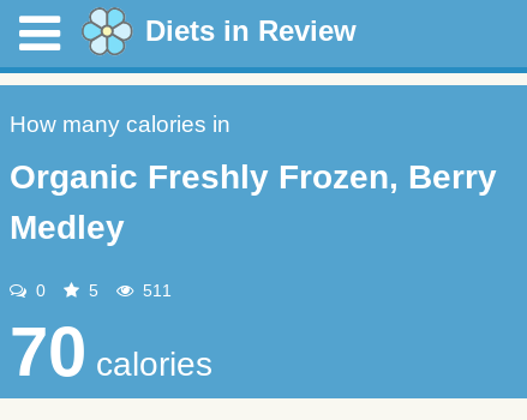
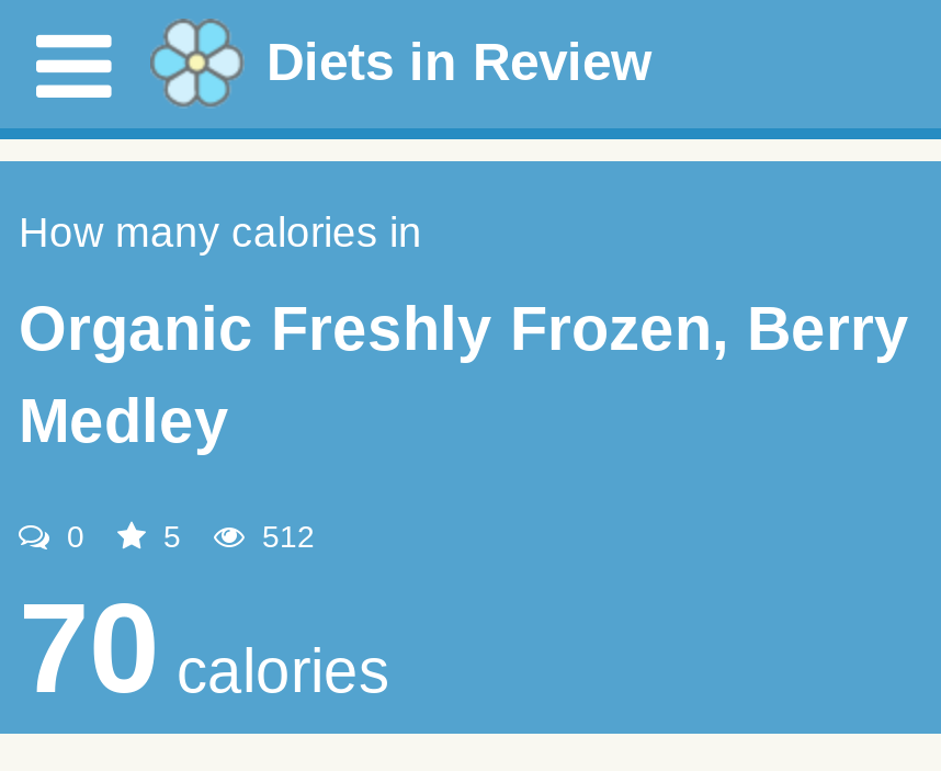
- 511
+ 512
